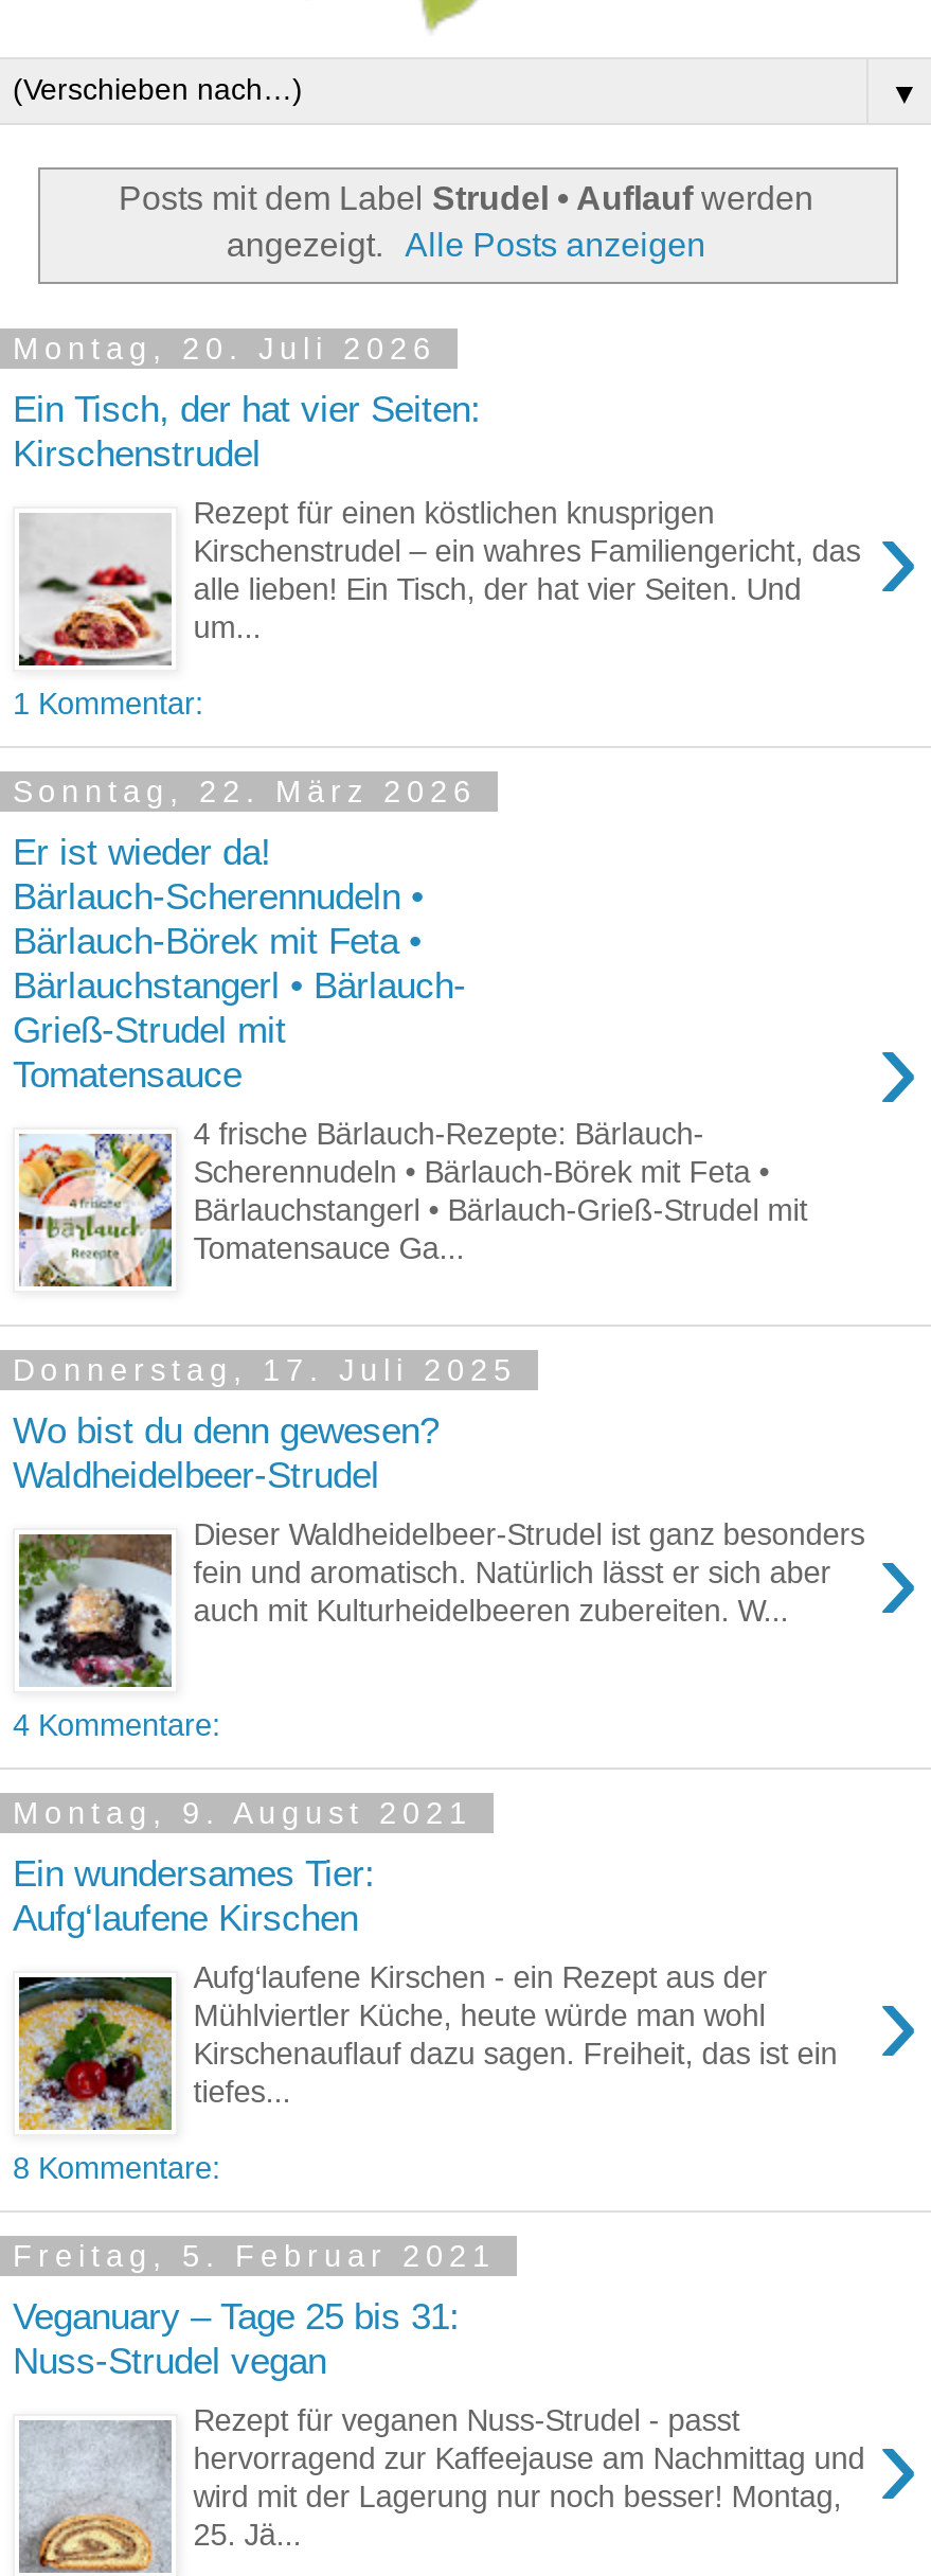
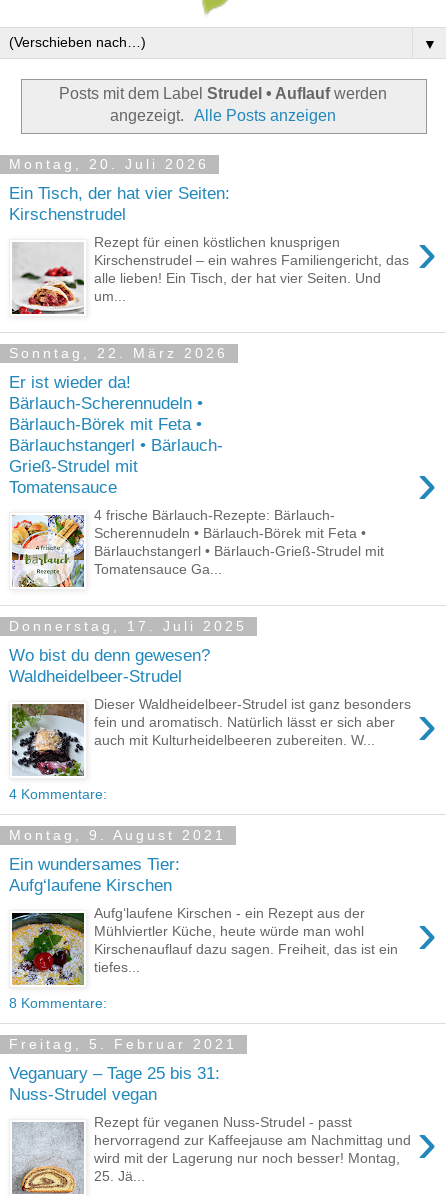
- 1 Kommentar:
